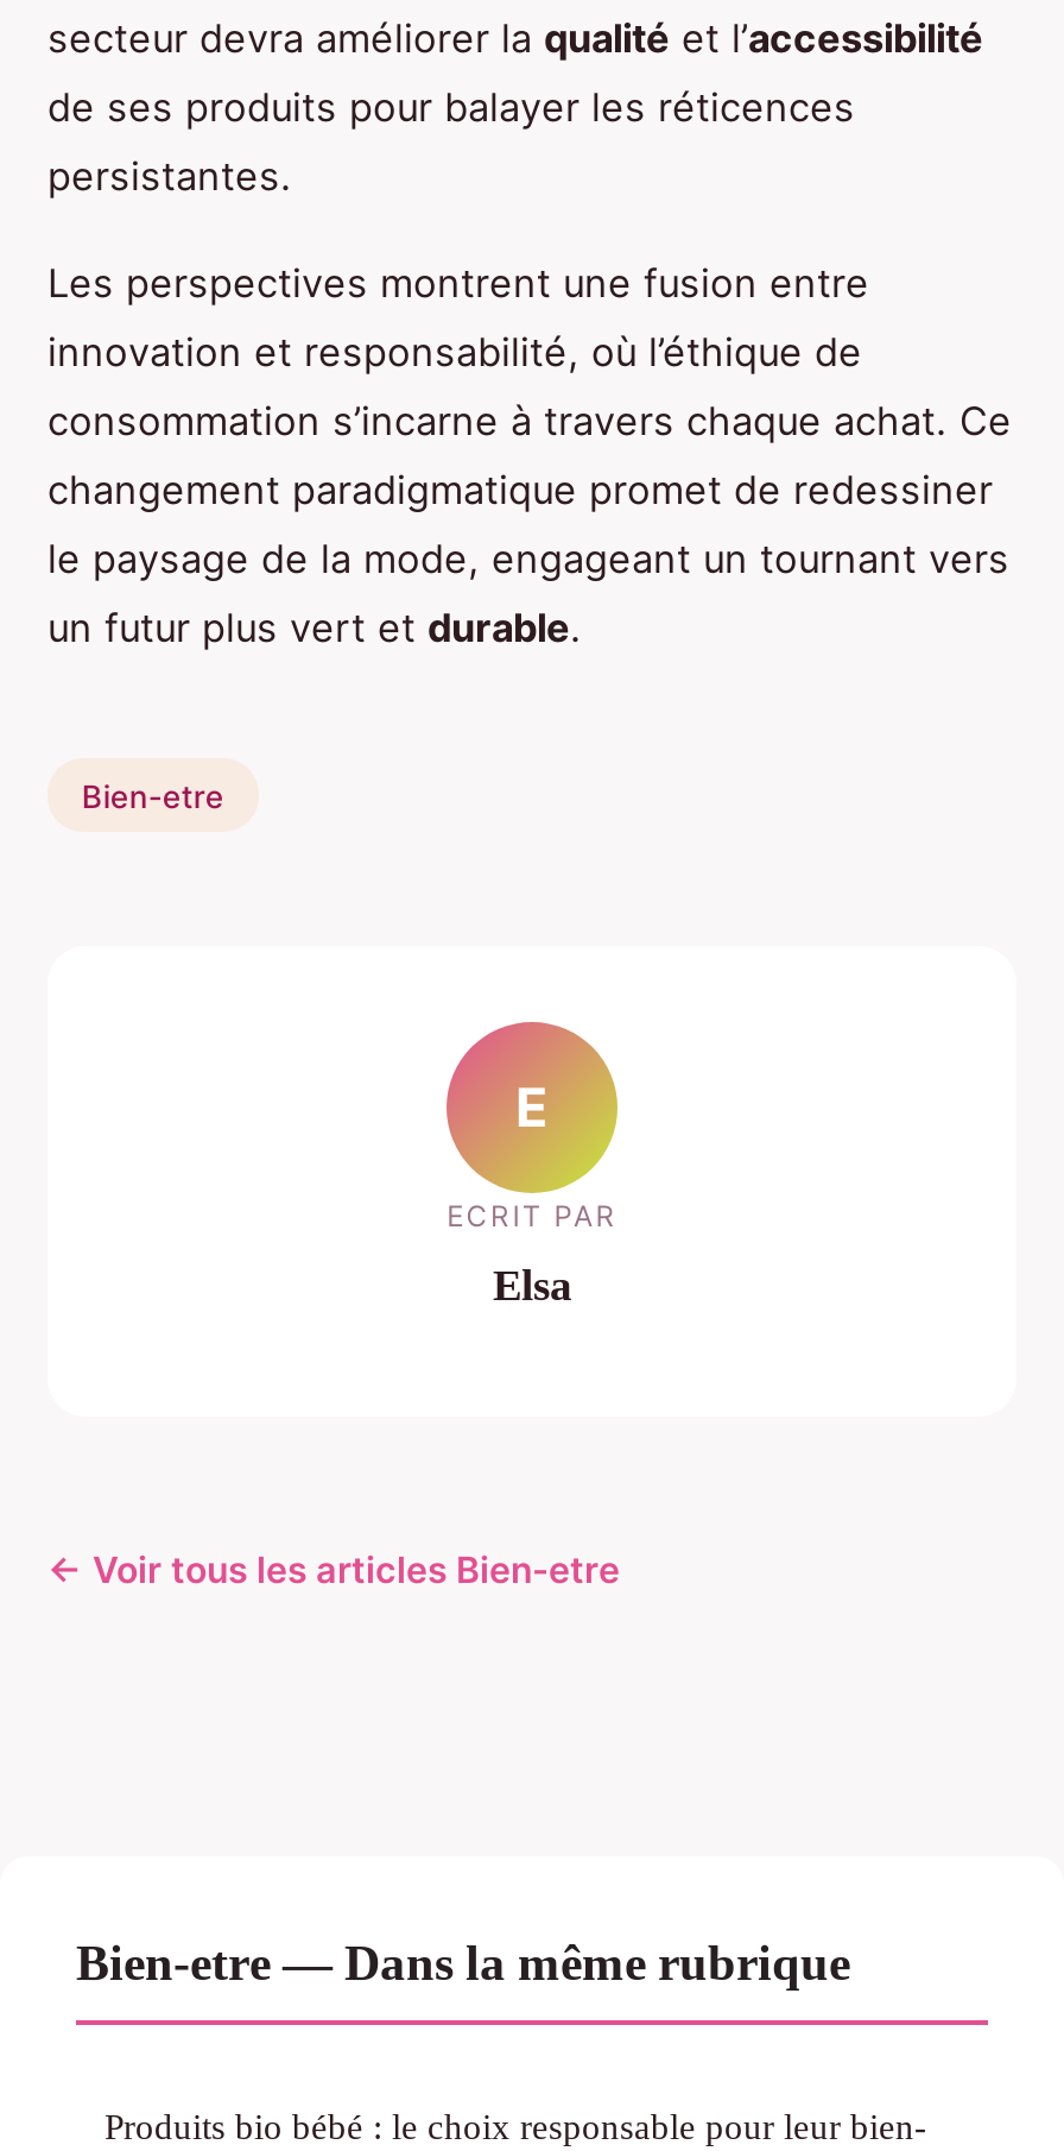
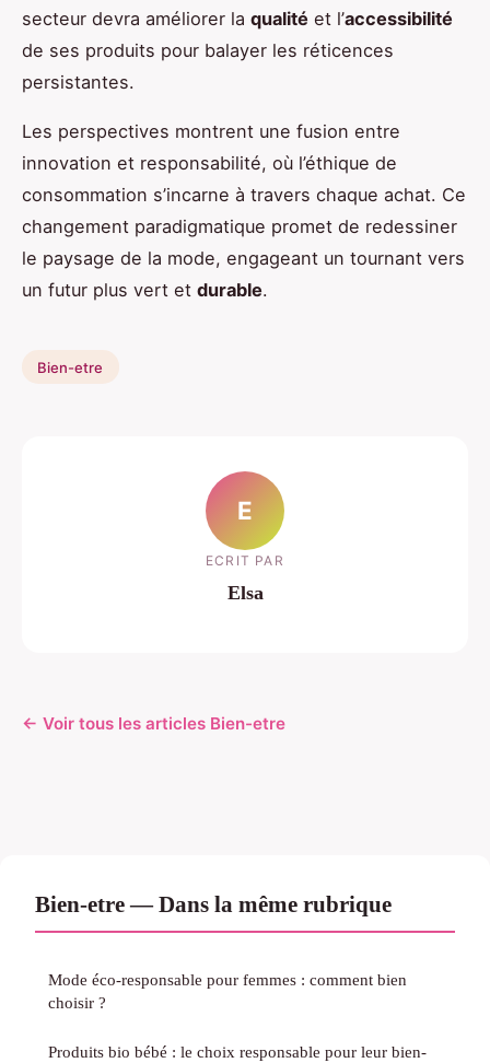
+ Mode éco-responsable pour femmes : comment bien
+ choisir ?
